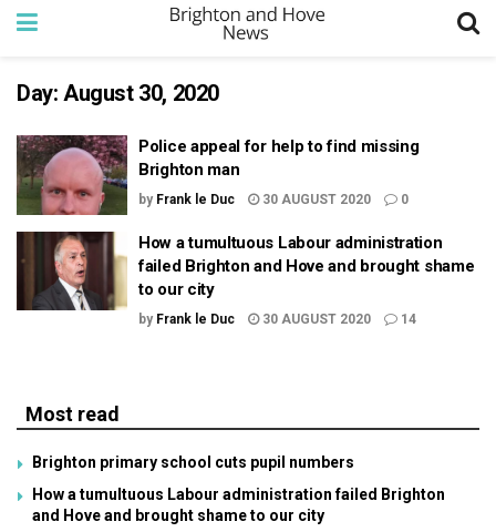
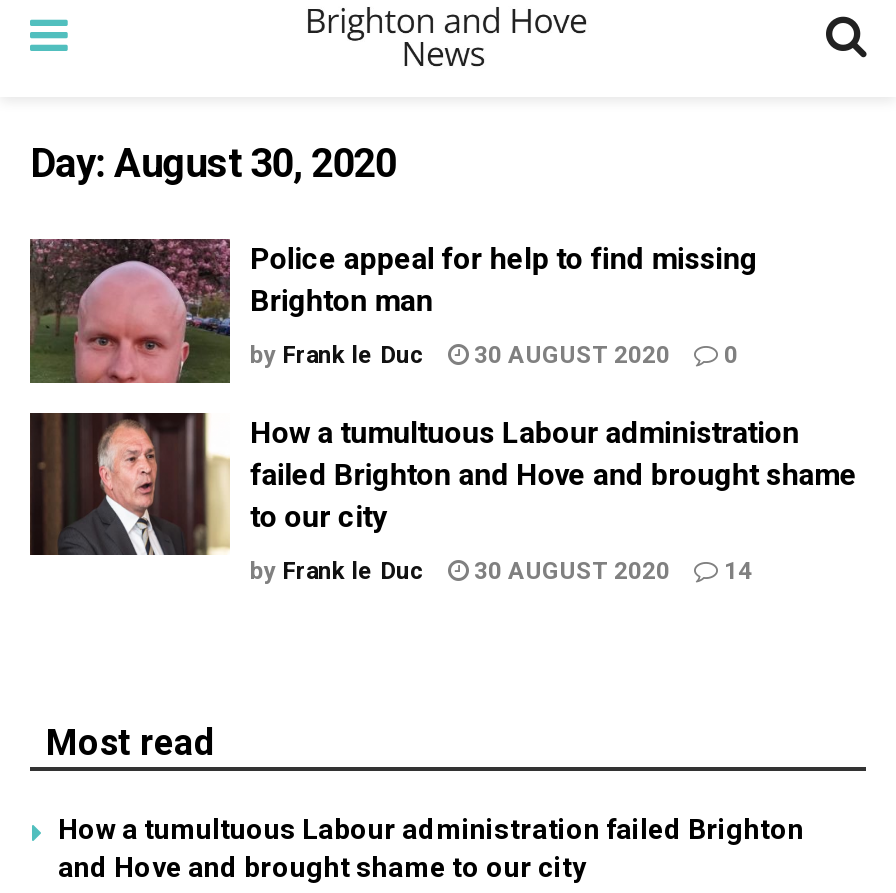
- Brighton primary school cuts pupil numbers
